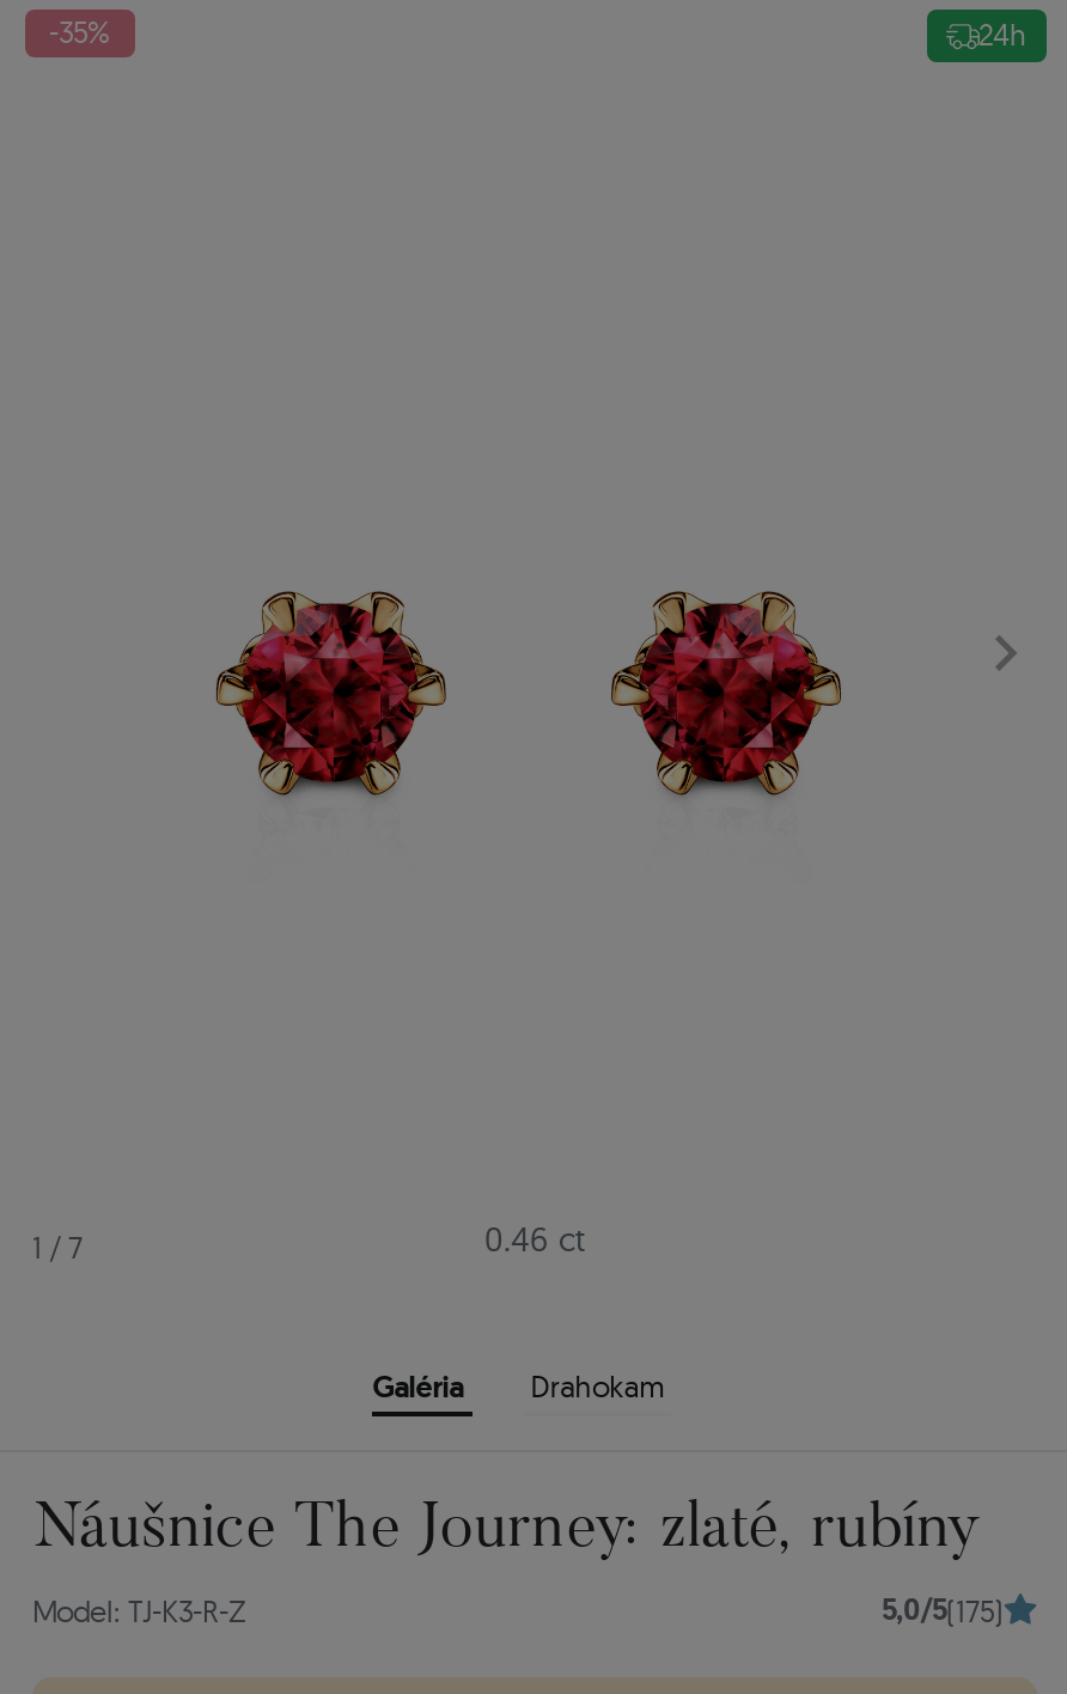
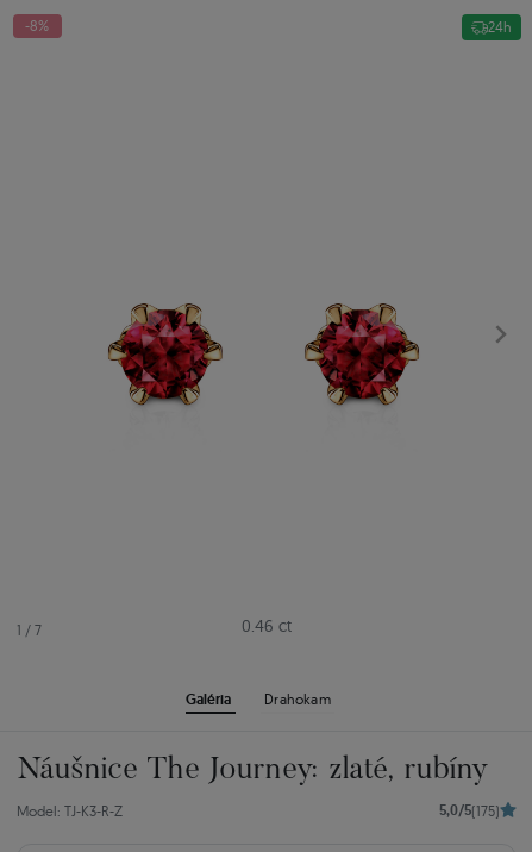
- -35%
+ -8%
